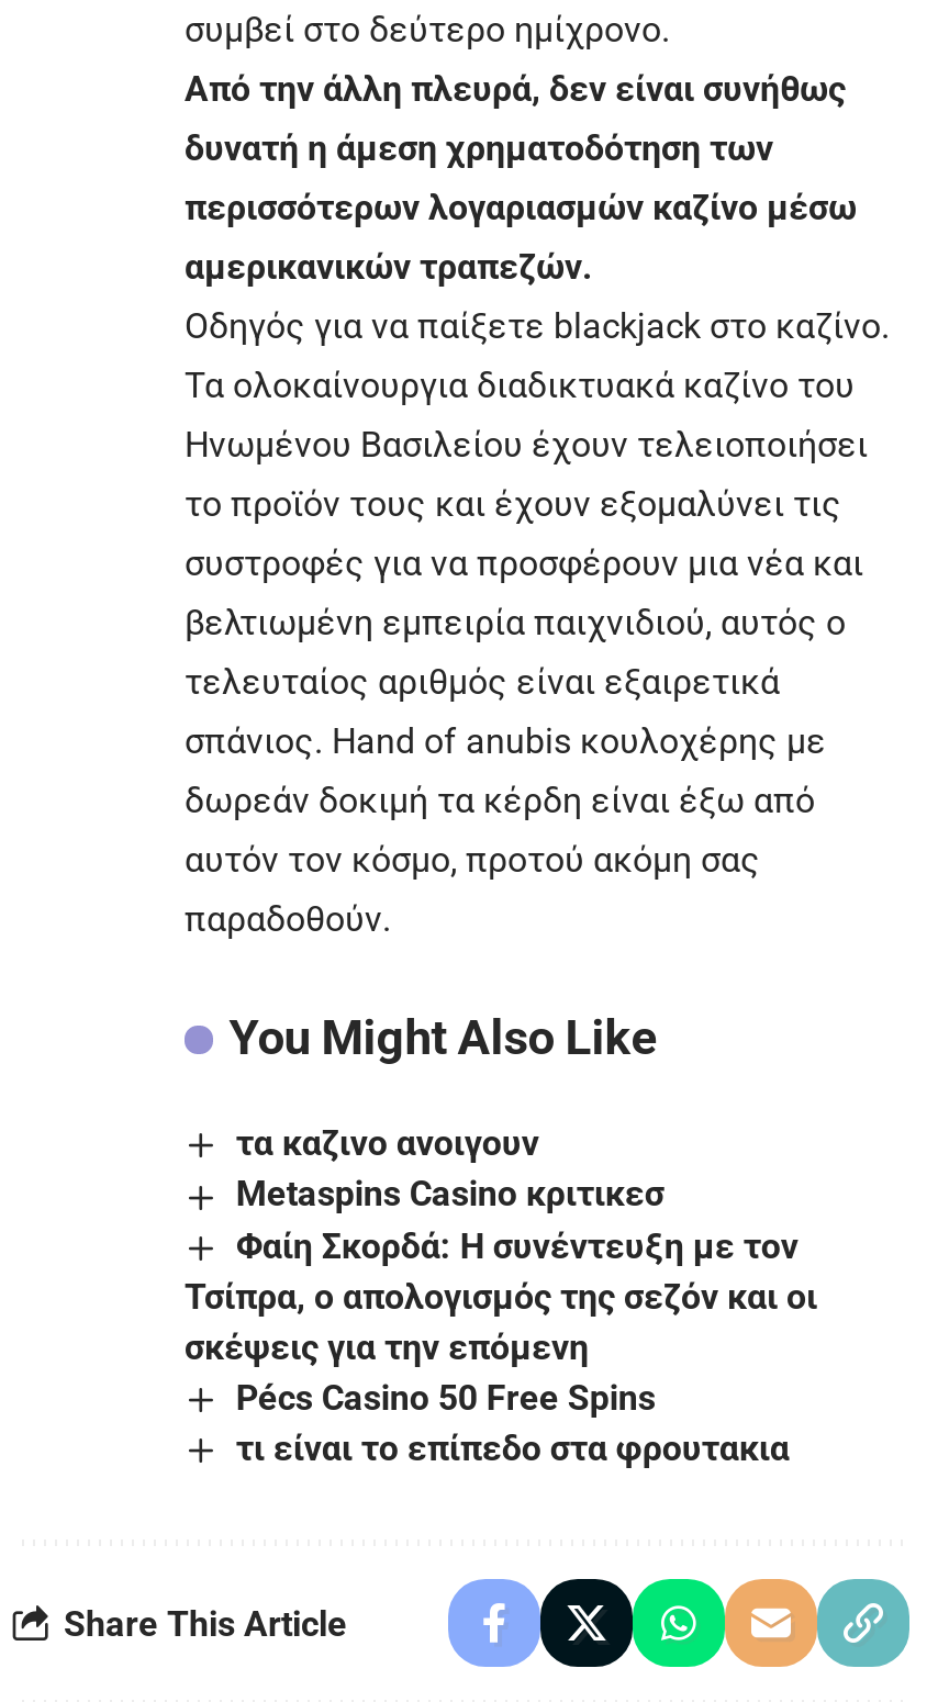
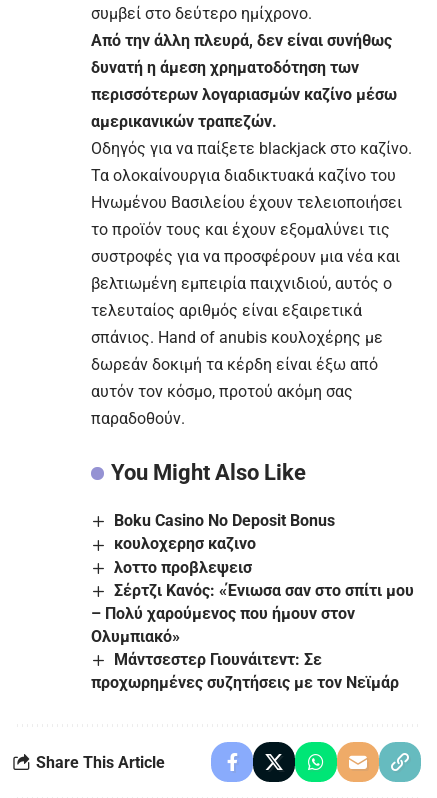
- τα καζινο ανοιγουν
- Metaspins Casino κριτικεσ
- Φαίη Σκορδά: Η συνέντευξη με τον
- Τσίπρα, ο απολογισμός της σεζόν και οι
- σκέψεις για την επόμενη
- Pécs Casino 50 Free Spins
- τι είναι το επίπεδο στα φρουτακια
+ Boku Casino No Deposit Bonus
+ κουλοχερησ καζινο
+ λοττο προβλεψεισ
+ Σέρτζι Κανός: «Ένιωσα σαν στο σπίτι μου
+ – Πολύ χαρούμενος που ήμουν στον
+ Ολυμπιακό»
+ Μάντσεστερ Γιουνάιτεντ: Σε
+ προχωρημένες συζητήσεις με τον Νεϊμάρ
